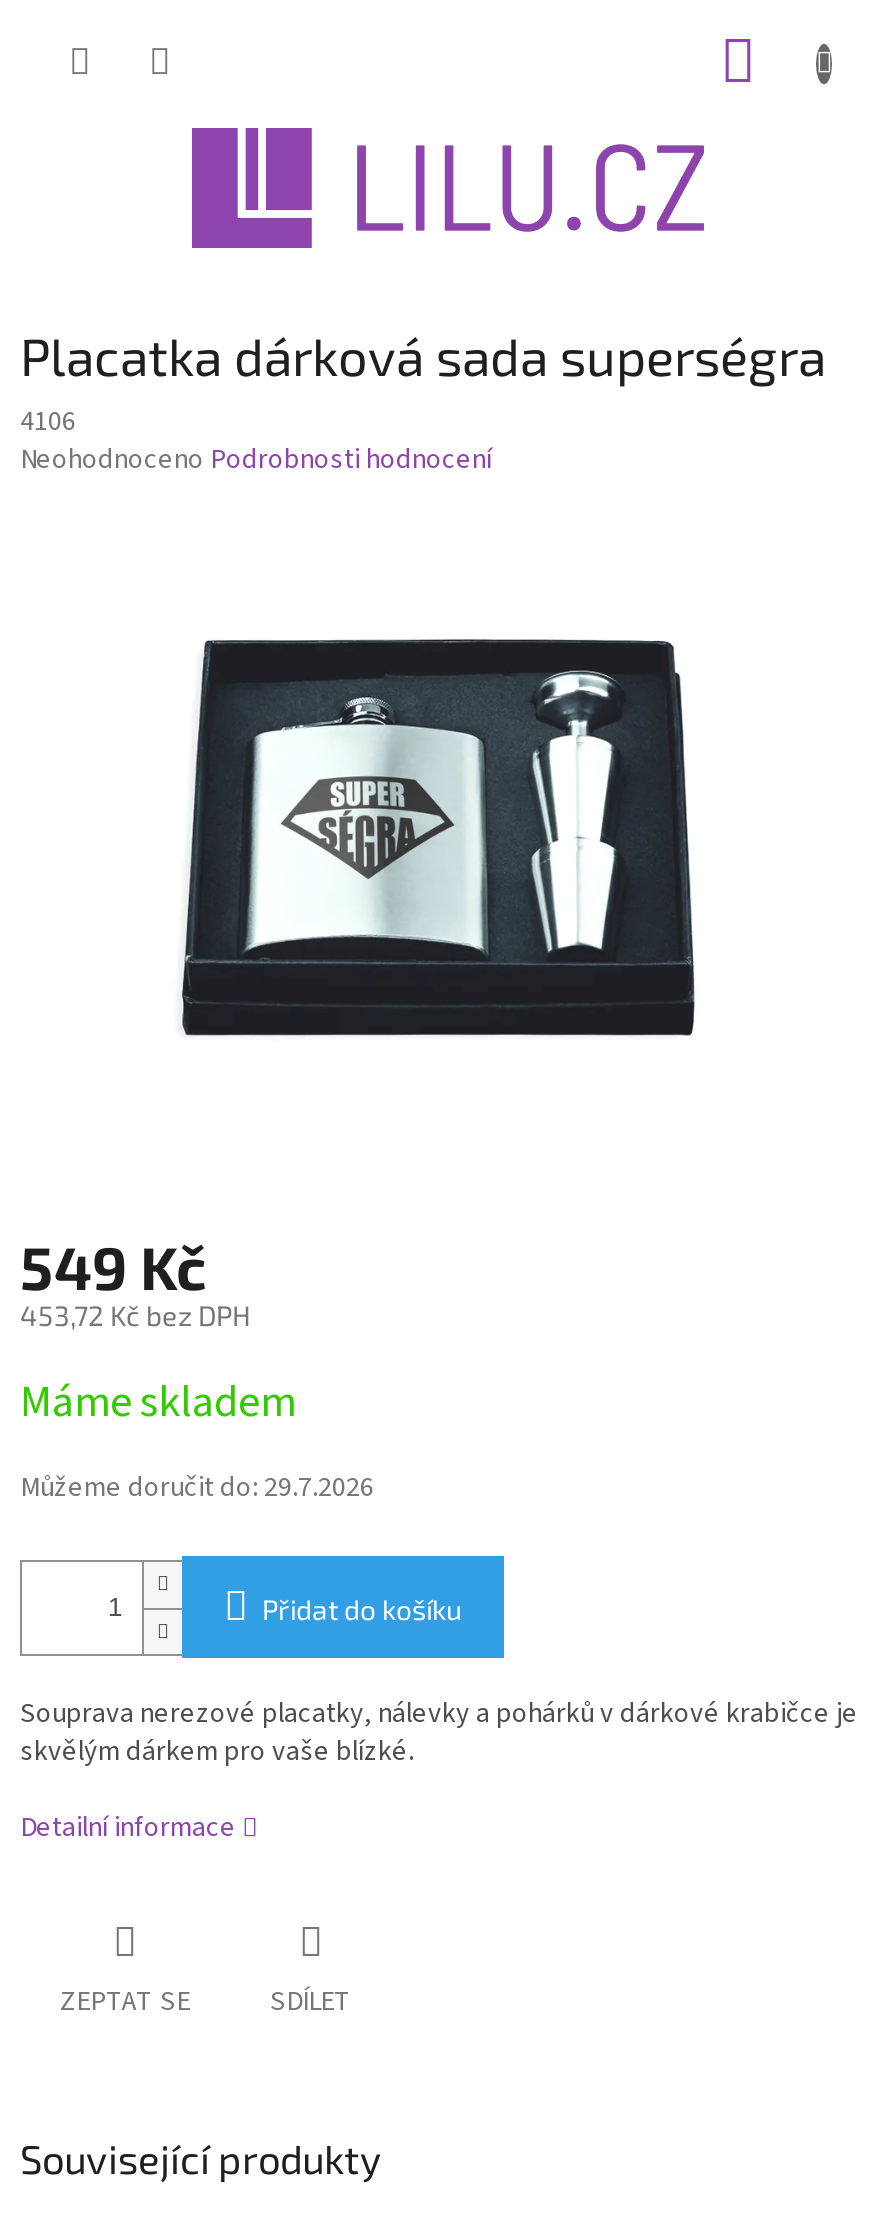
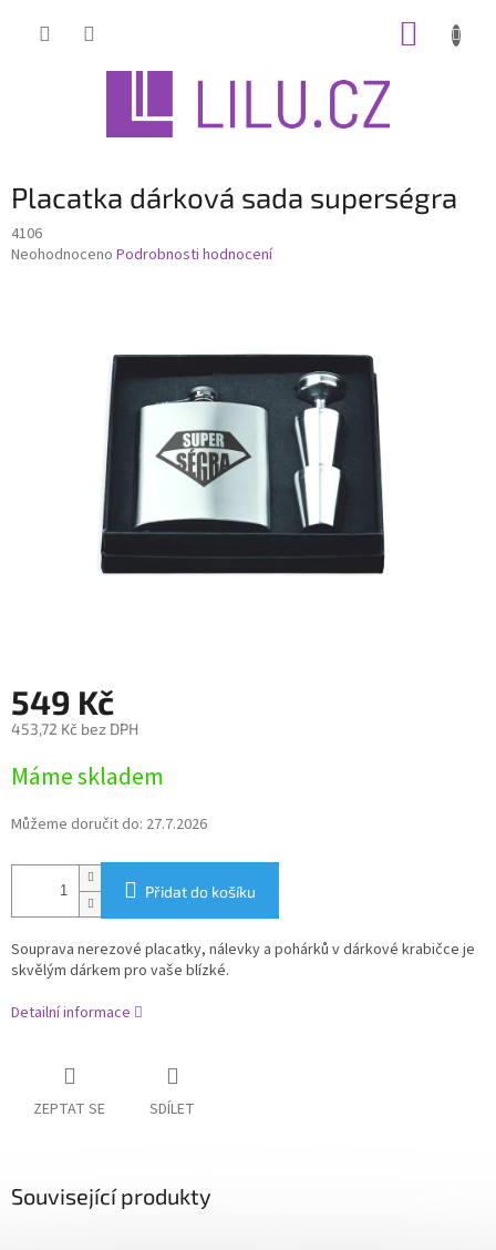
- Můžeme doručit do: 29.7.2026
+ Můžeme doručit do: 27.7.2026
